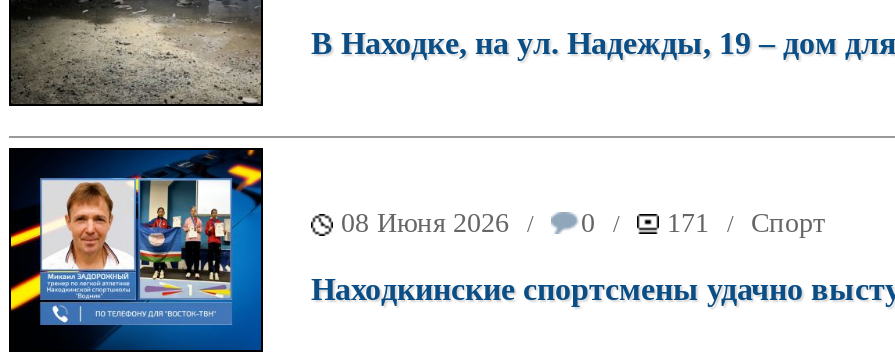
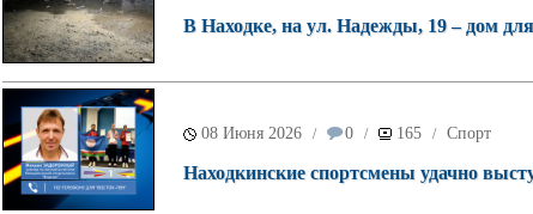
- 08 Июня 2026 / 0 / 171 / Спорт
+ 08 Июня 2026 / 0 / 165 / Спорт
